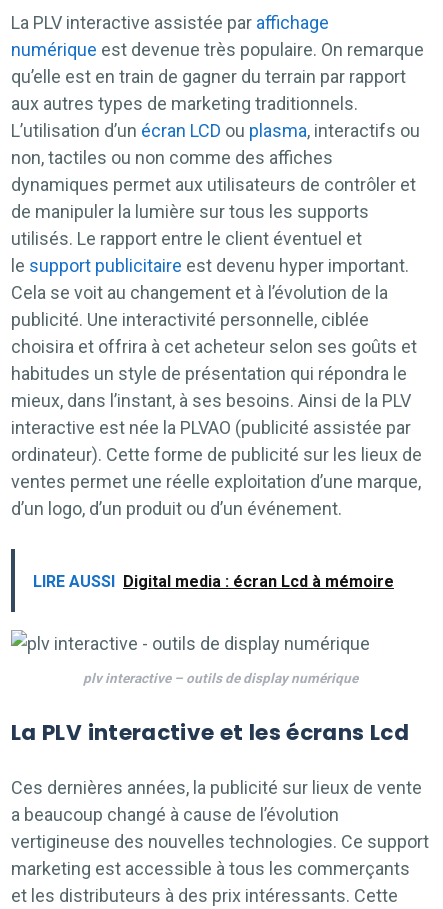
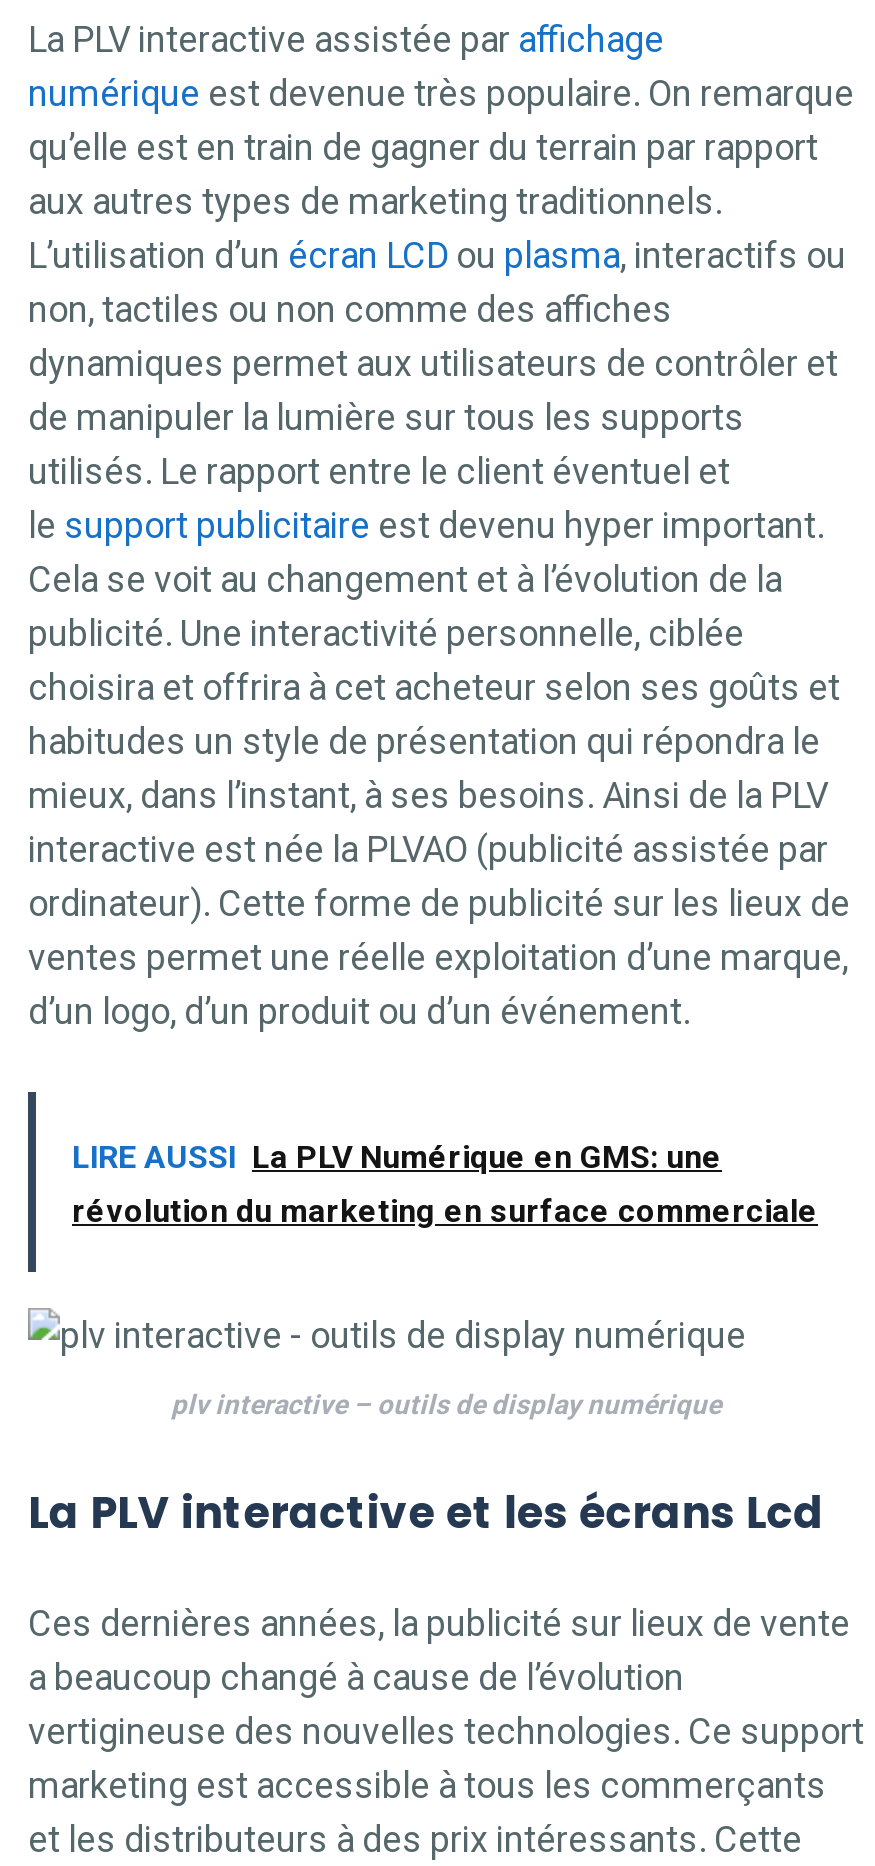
- LIRE AUSSI Digital media : écran Lcd à mémoire
+ LIRE AUSSI La PLV Numérique en GMS: une
+ révolution du marketing en surface commerciale
